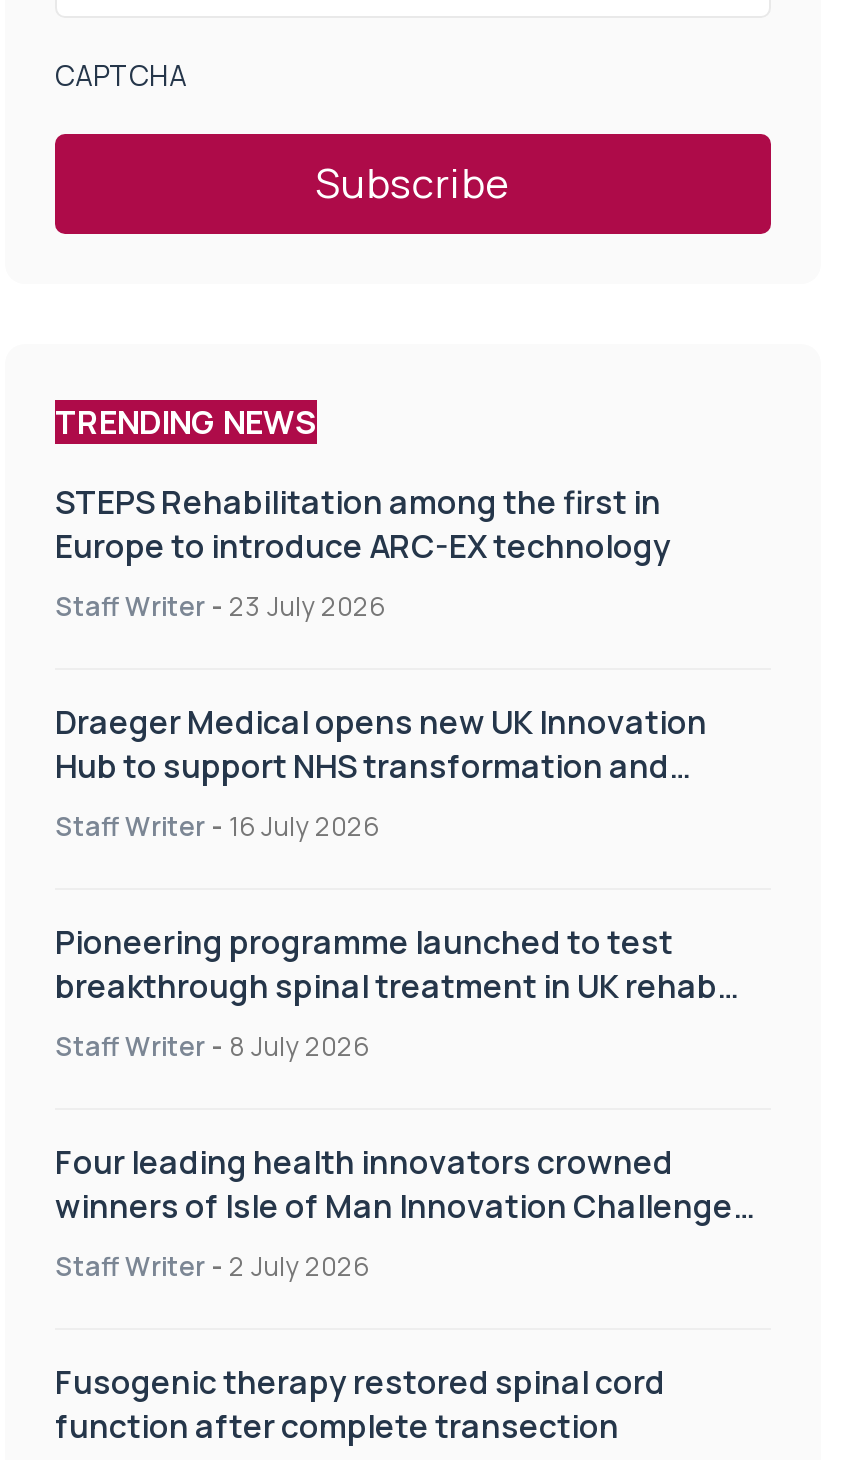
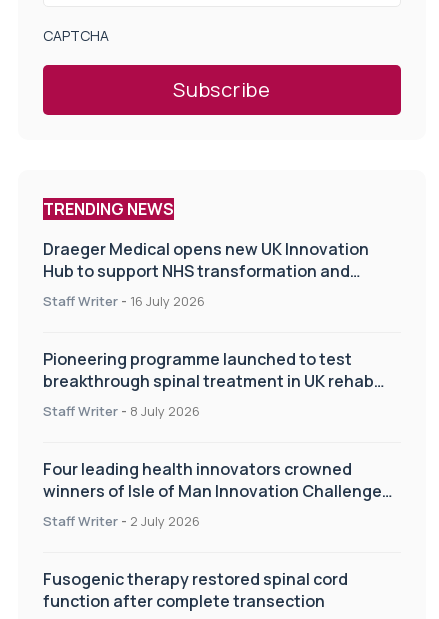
- STEPS Rehabilitation among the first in
- Europe to introduce ARC-EX technology
- Staff Writer - 23 July 2026
